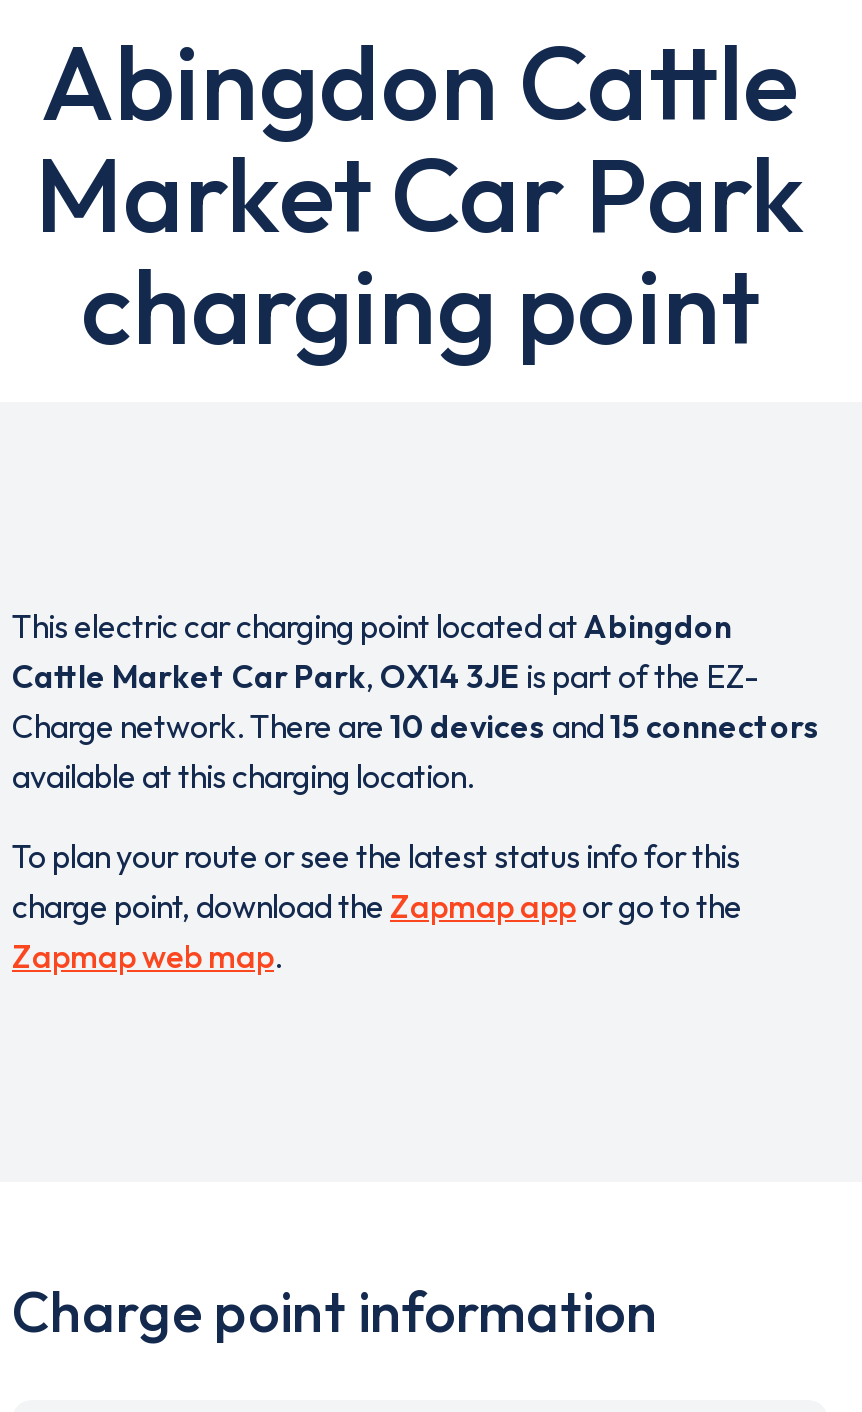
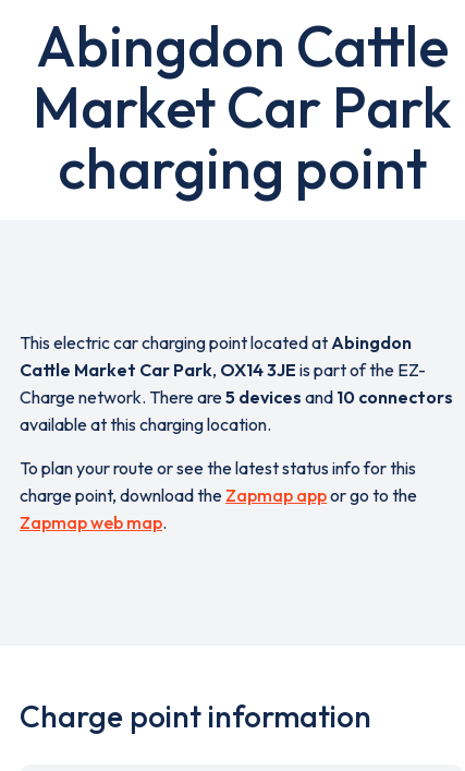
- Charge network. There are 10 devices and 15 connectors
+ Charge network. There are 5 devices and 10 connectors
